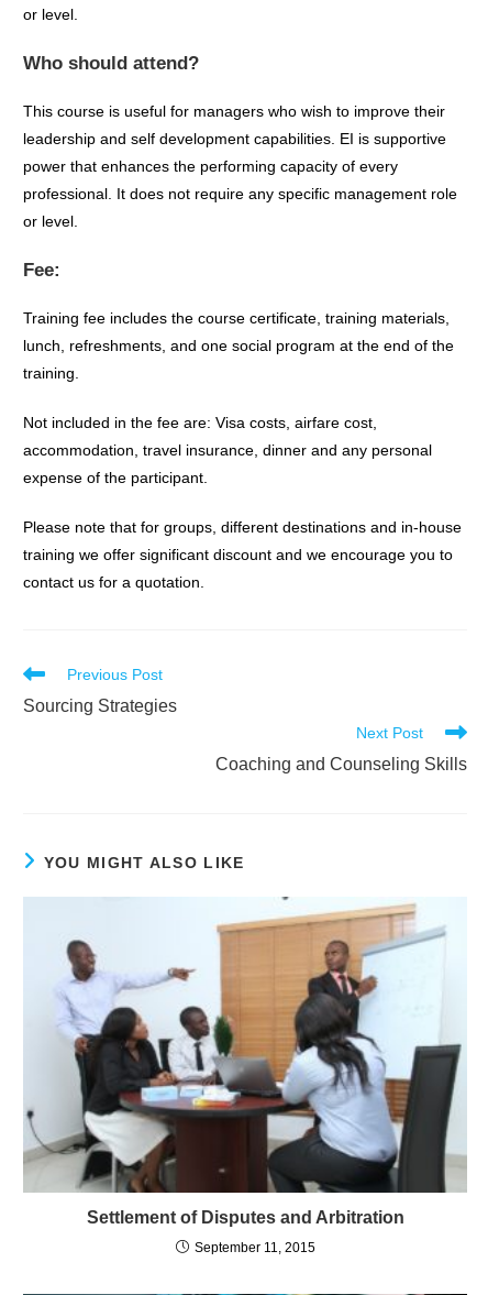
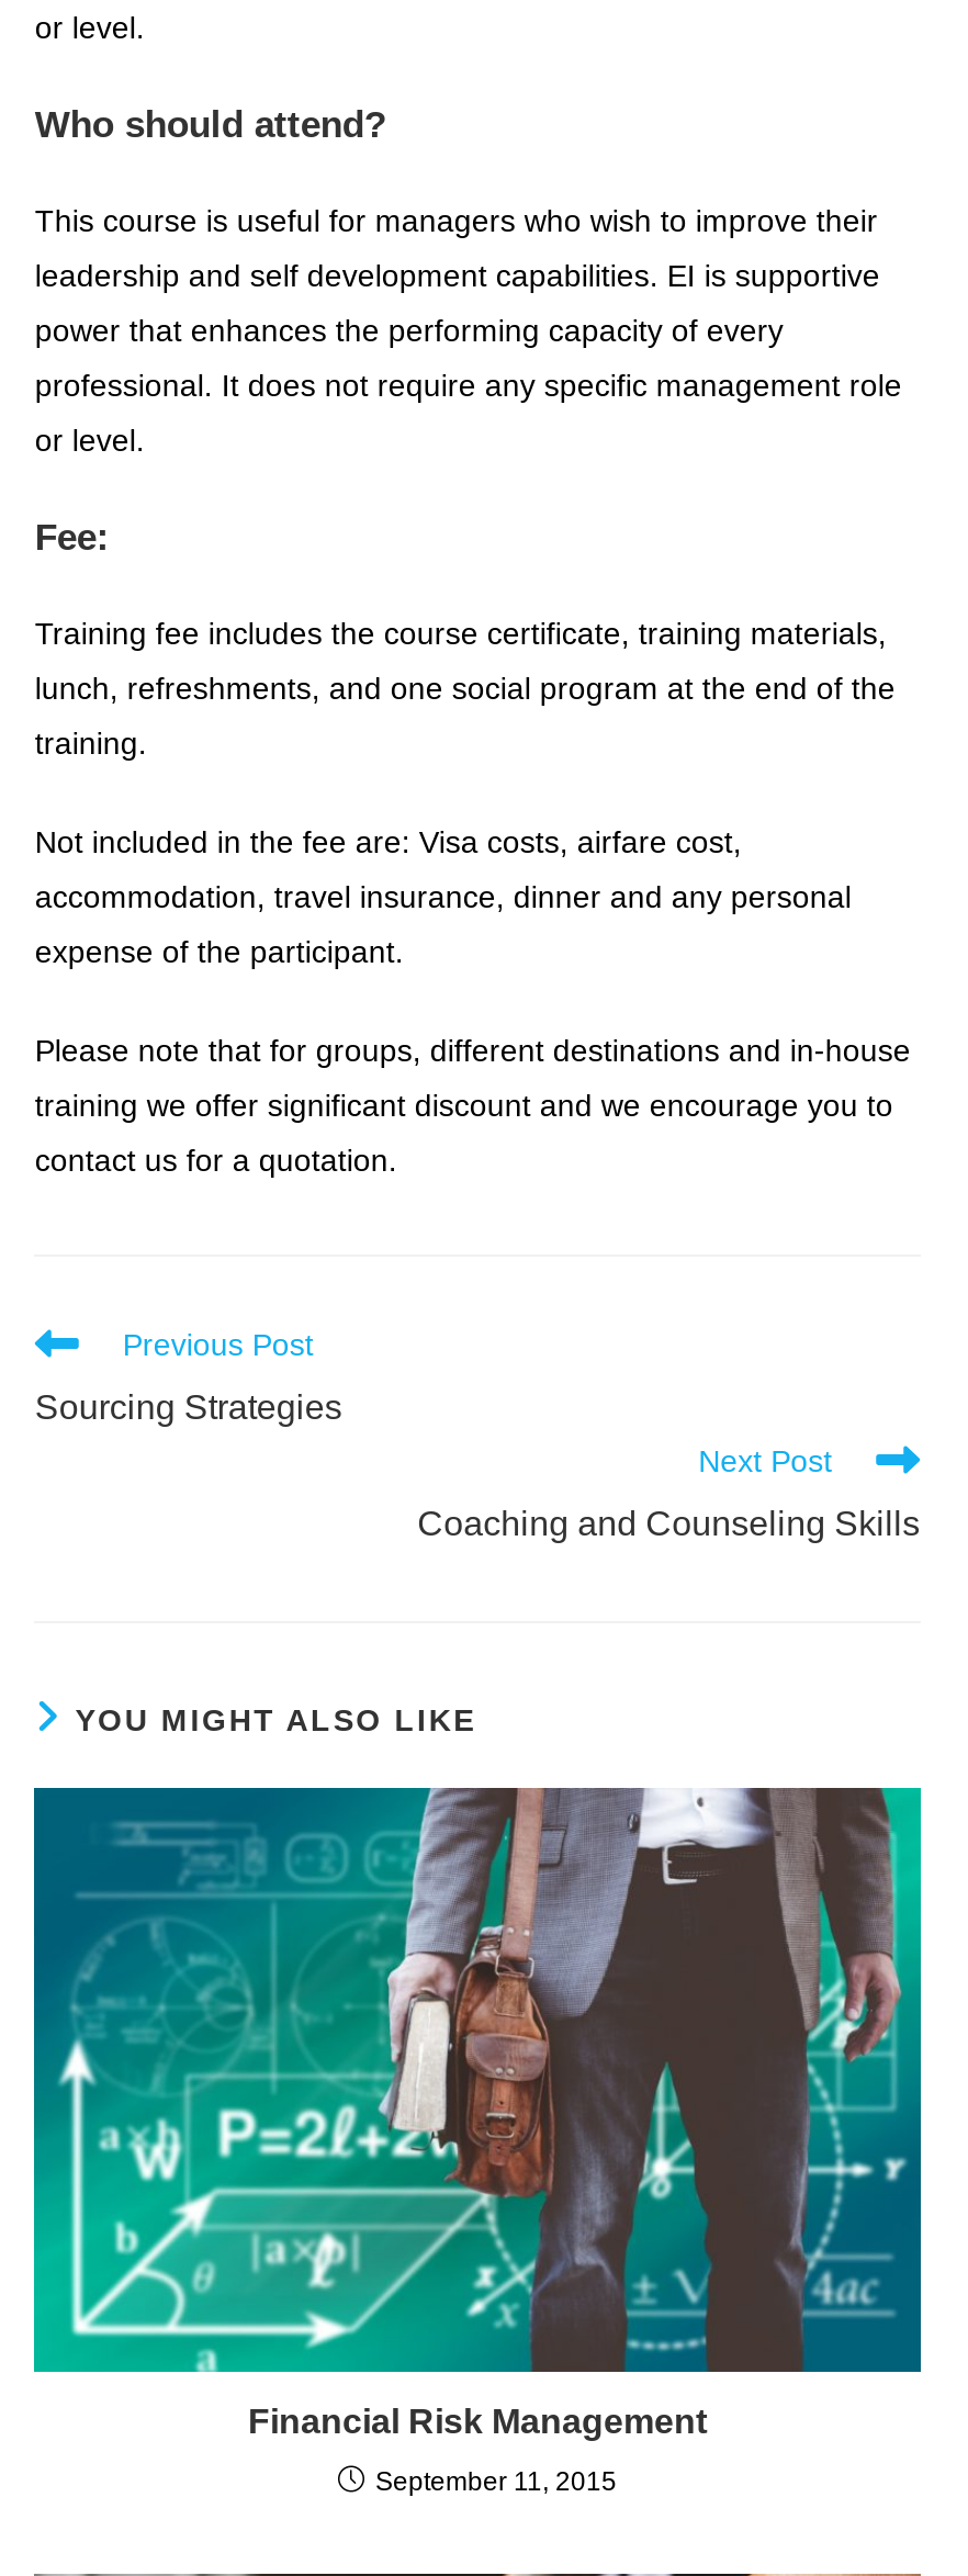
- [image]
- Settlement of Disputes and Arbitration
+ [image]
+ Financial Risk Management
